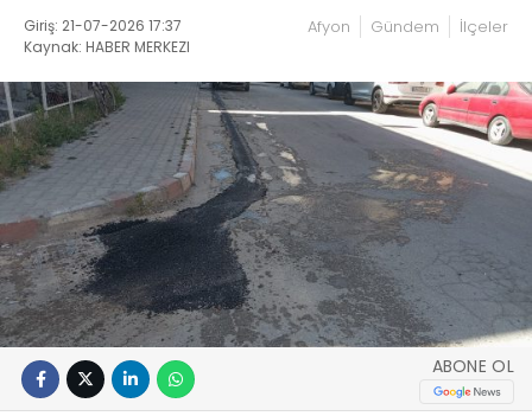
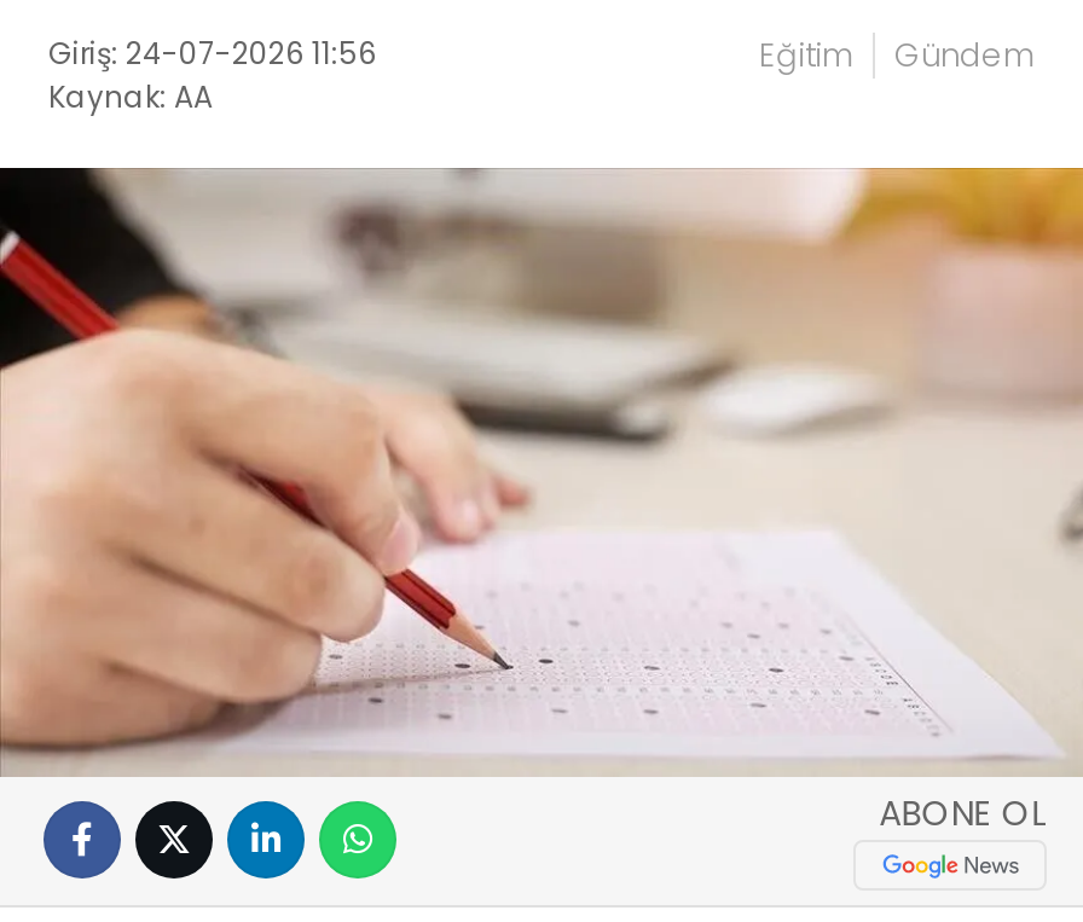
- Giriş: 21-07-2026 17:37
- Kaynak: HABER MERKEZI
+ Giriş: 24-07-2026 11:56
+ Kaynak: AA

- Afyon
+ Eğitim

- İlçeler

- [image]
+ [image]
